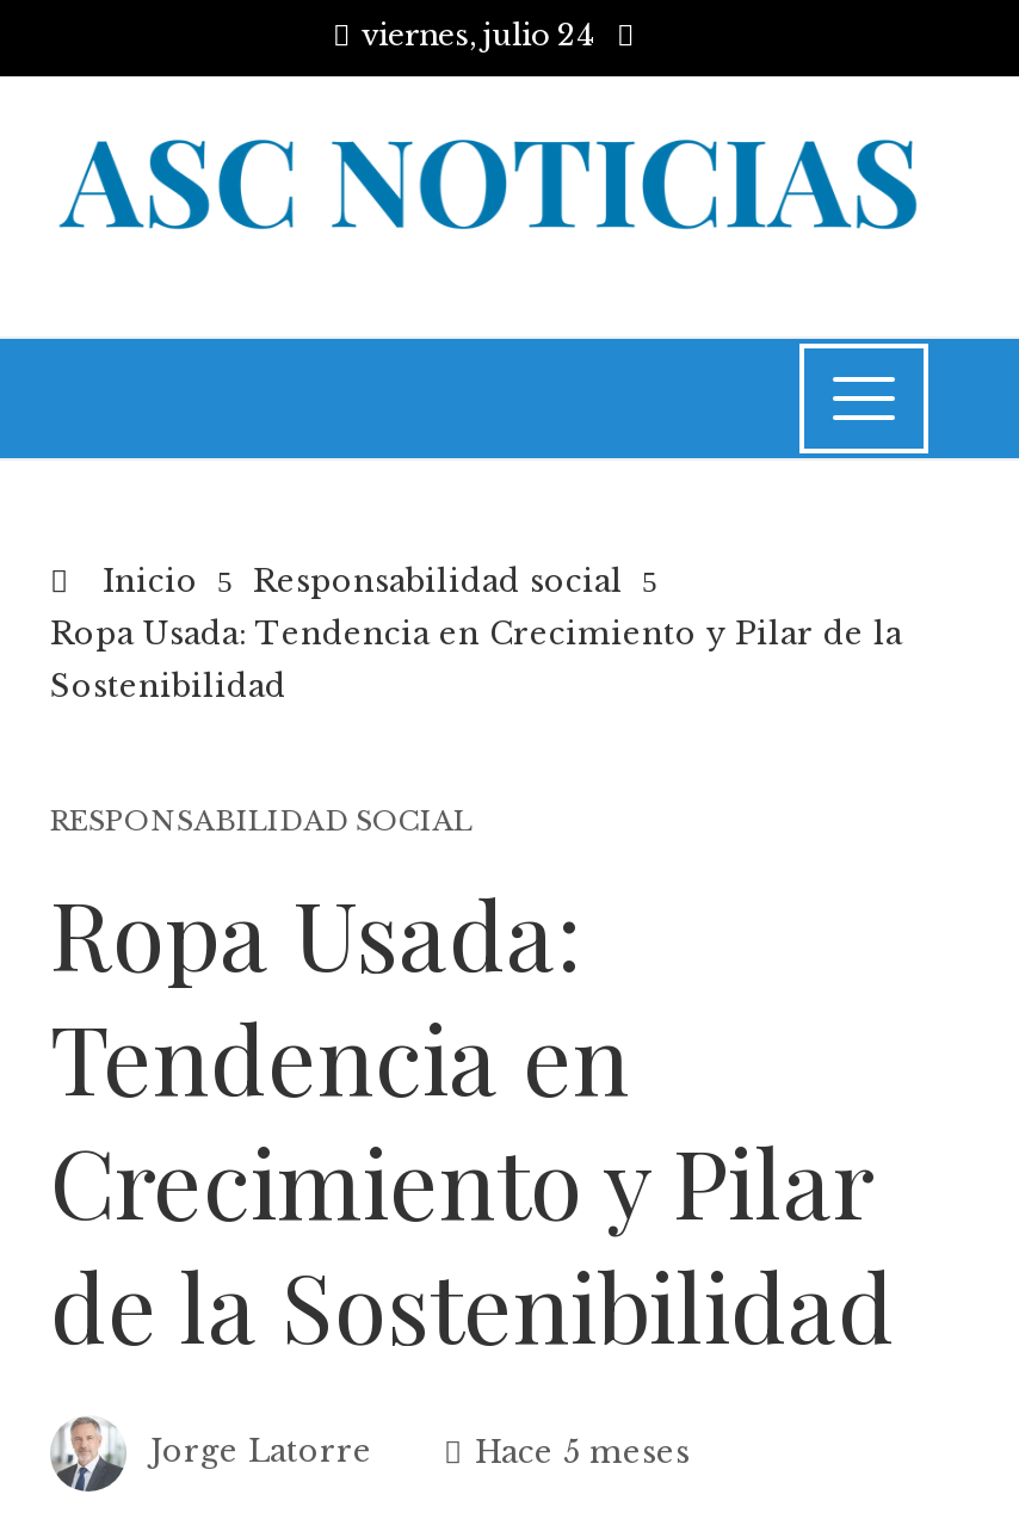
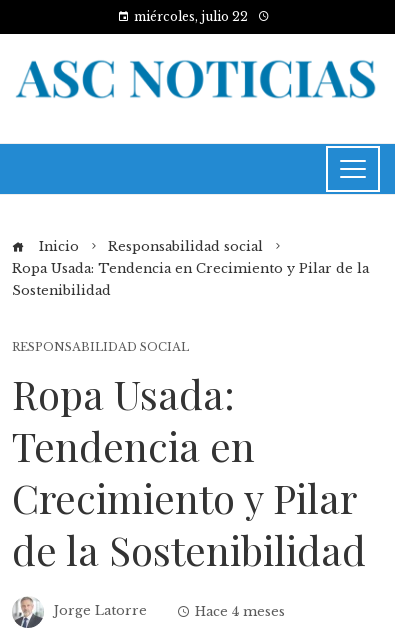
- viernes, julio 24
+ miércoles, julio 22

- Hace 5 meses
+ Hace 4 meses
